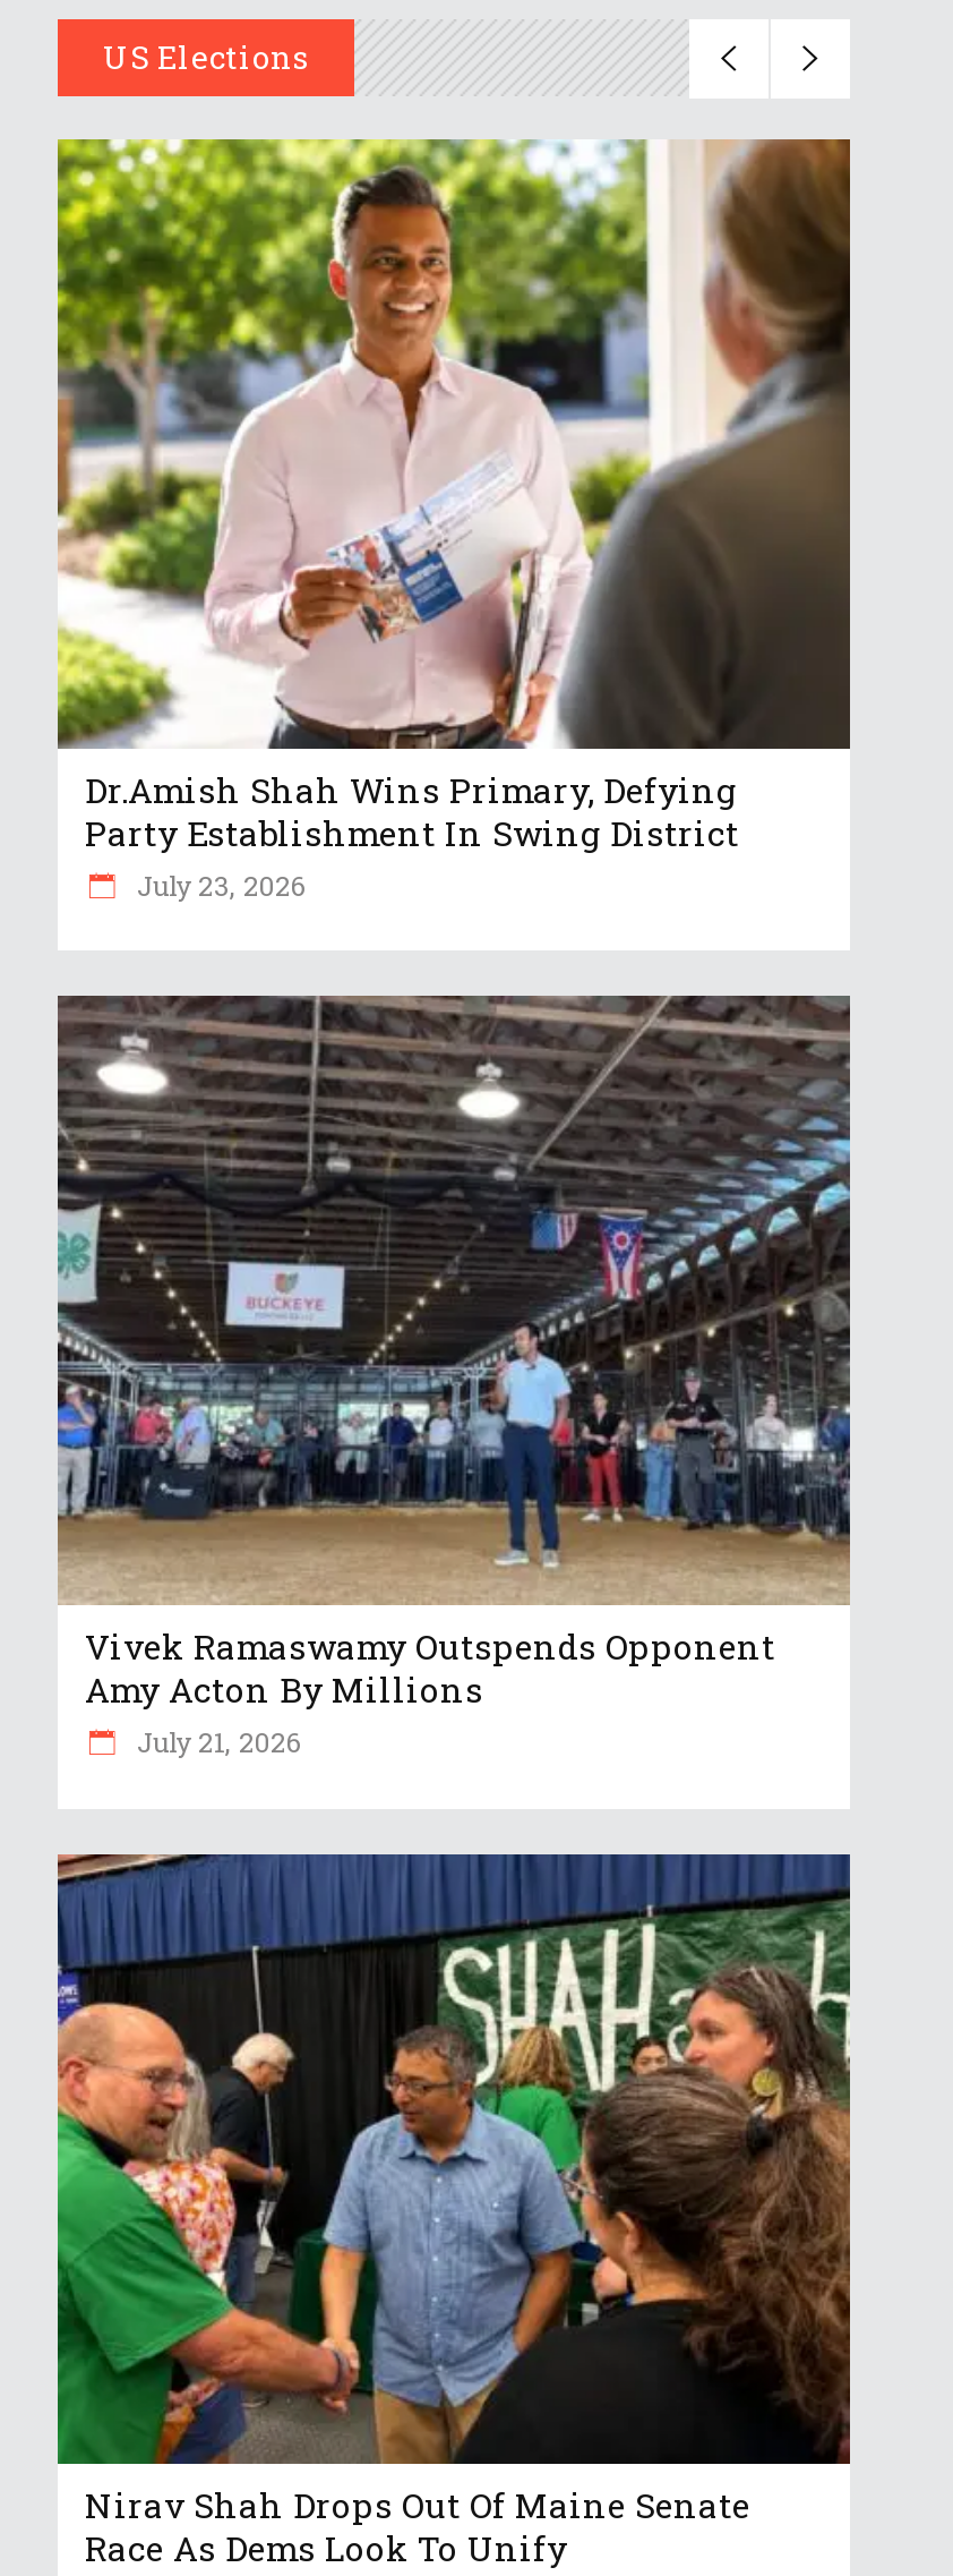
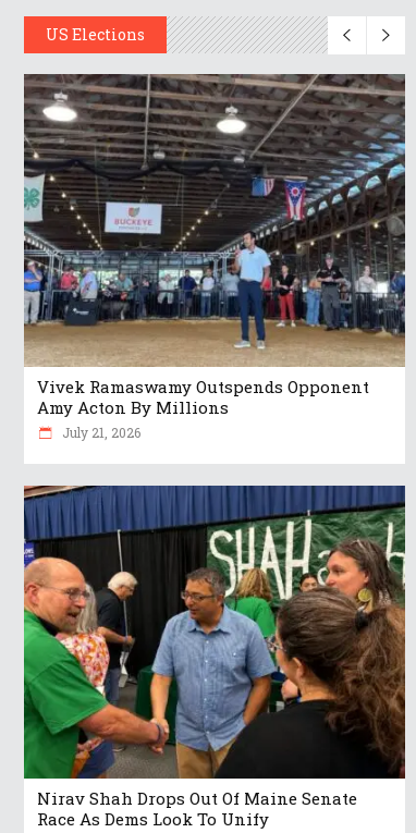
- [image]
- Dr.Amish Shah Wins Primary, Defying
- Party Establishment In Swing District
- July 23, 2026
